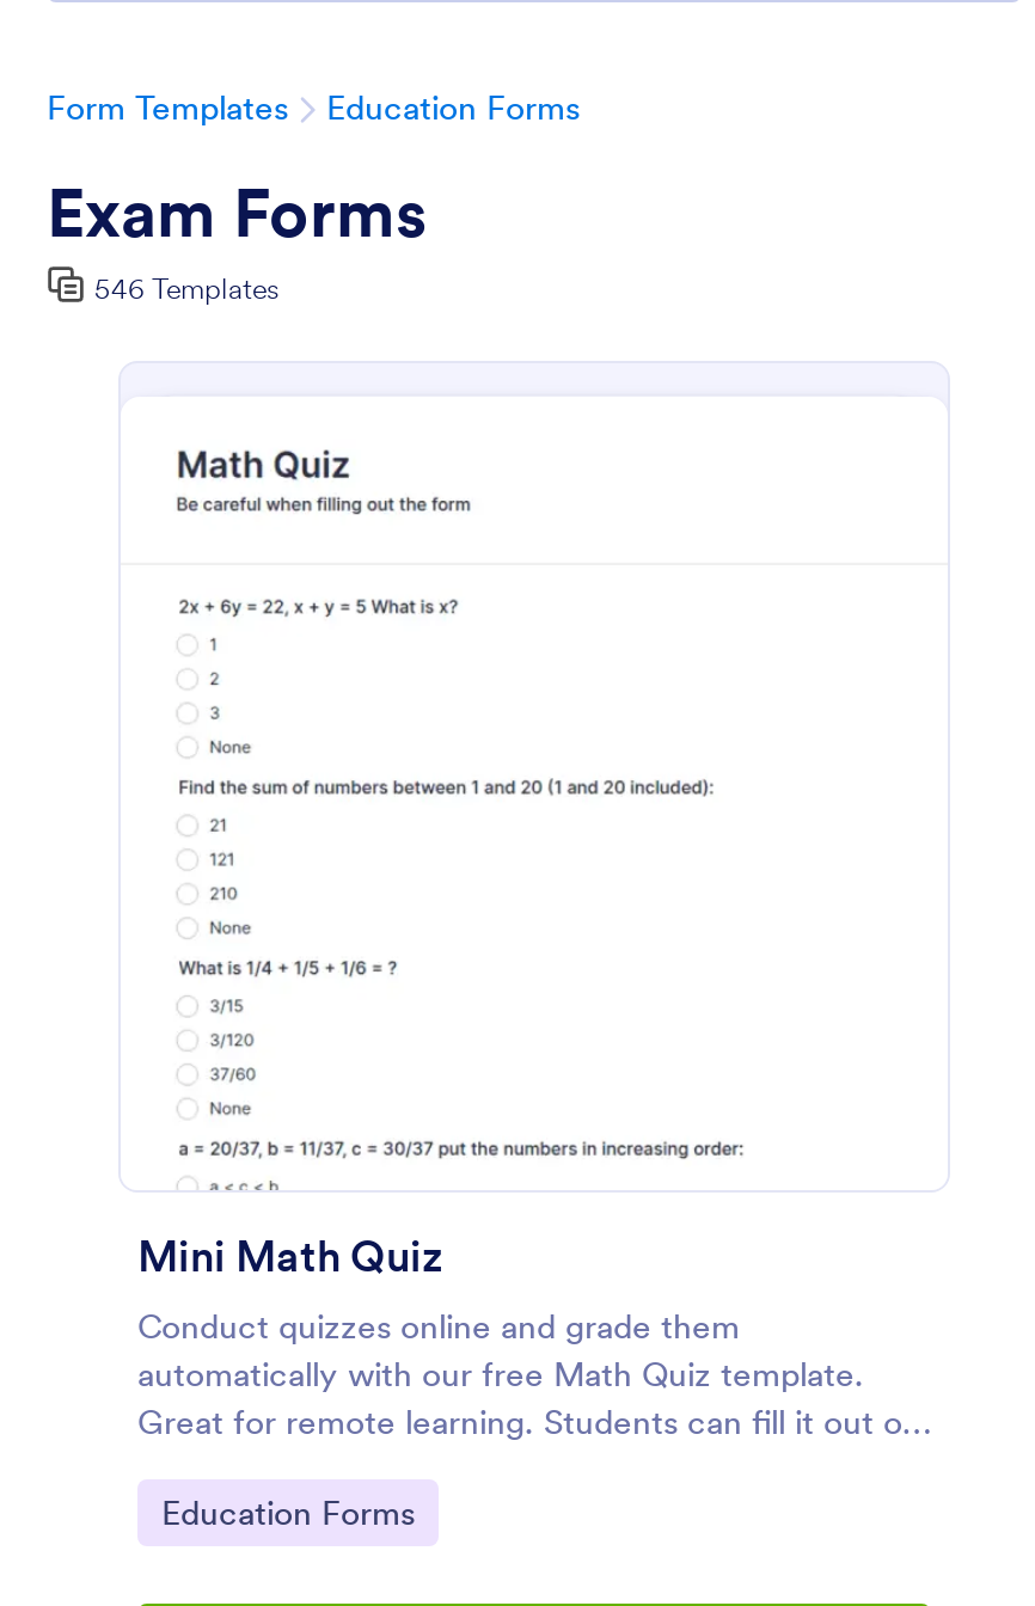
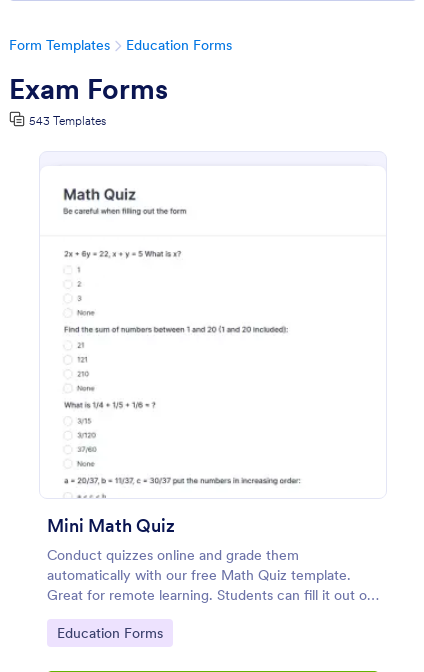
- 546 Templates
+ 543 Templates
